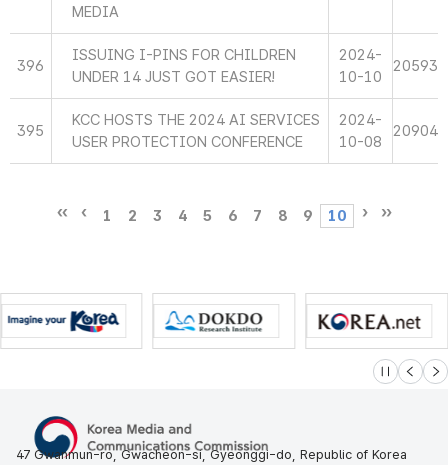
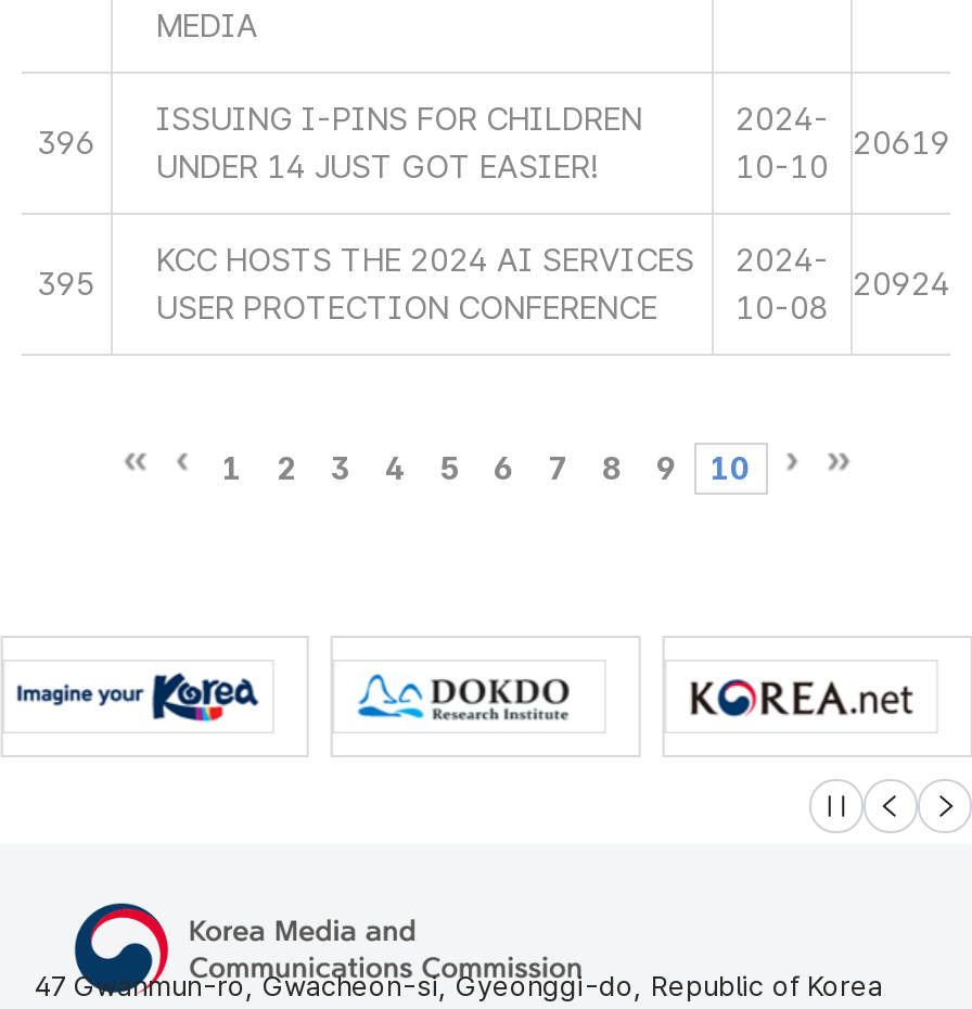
- 20593
+ 20619

- 20904
+ 20924
